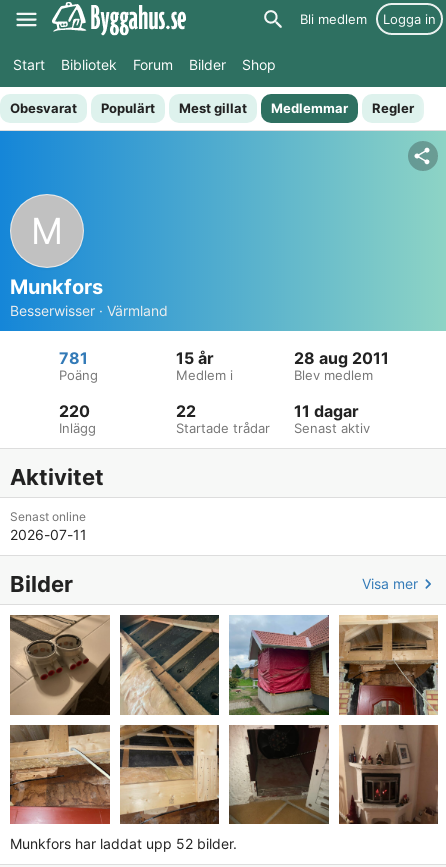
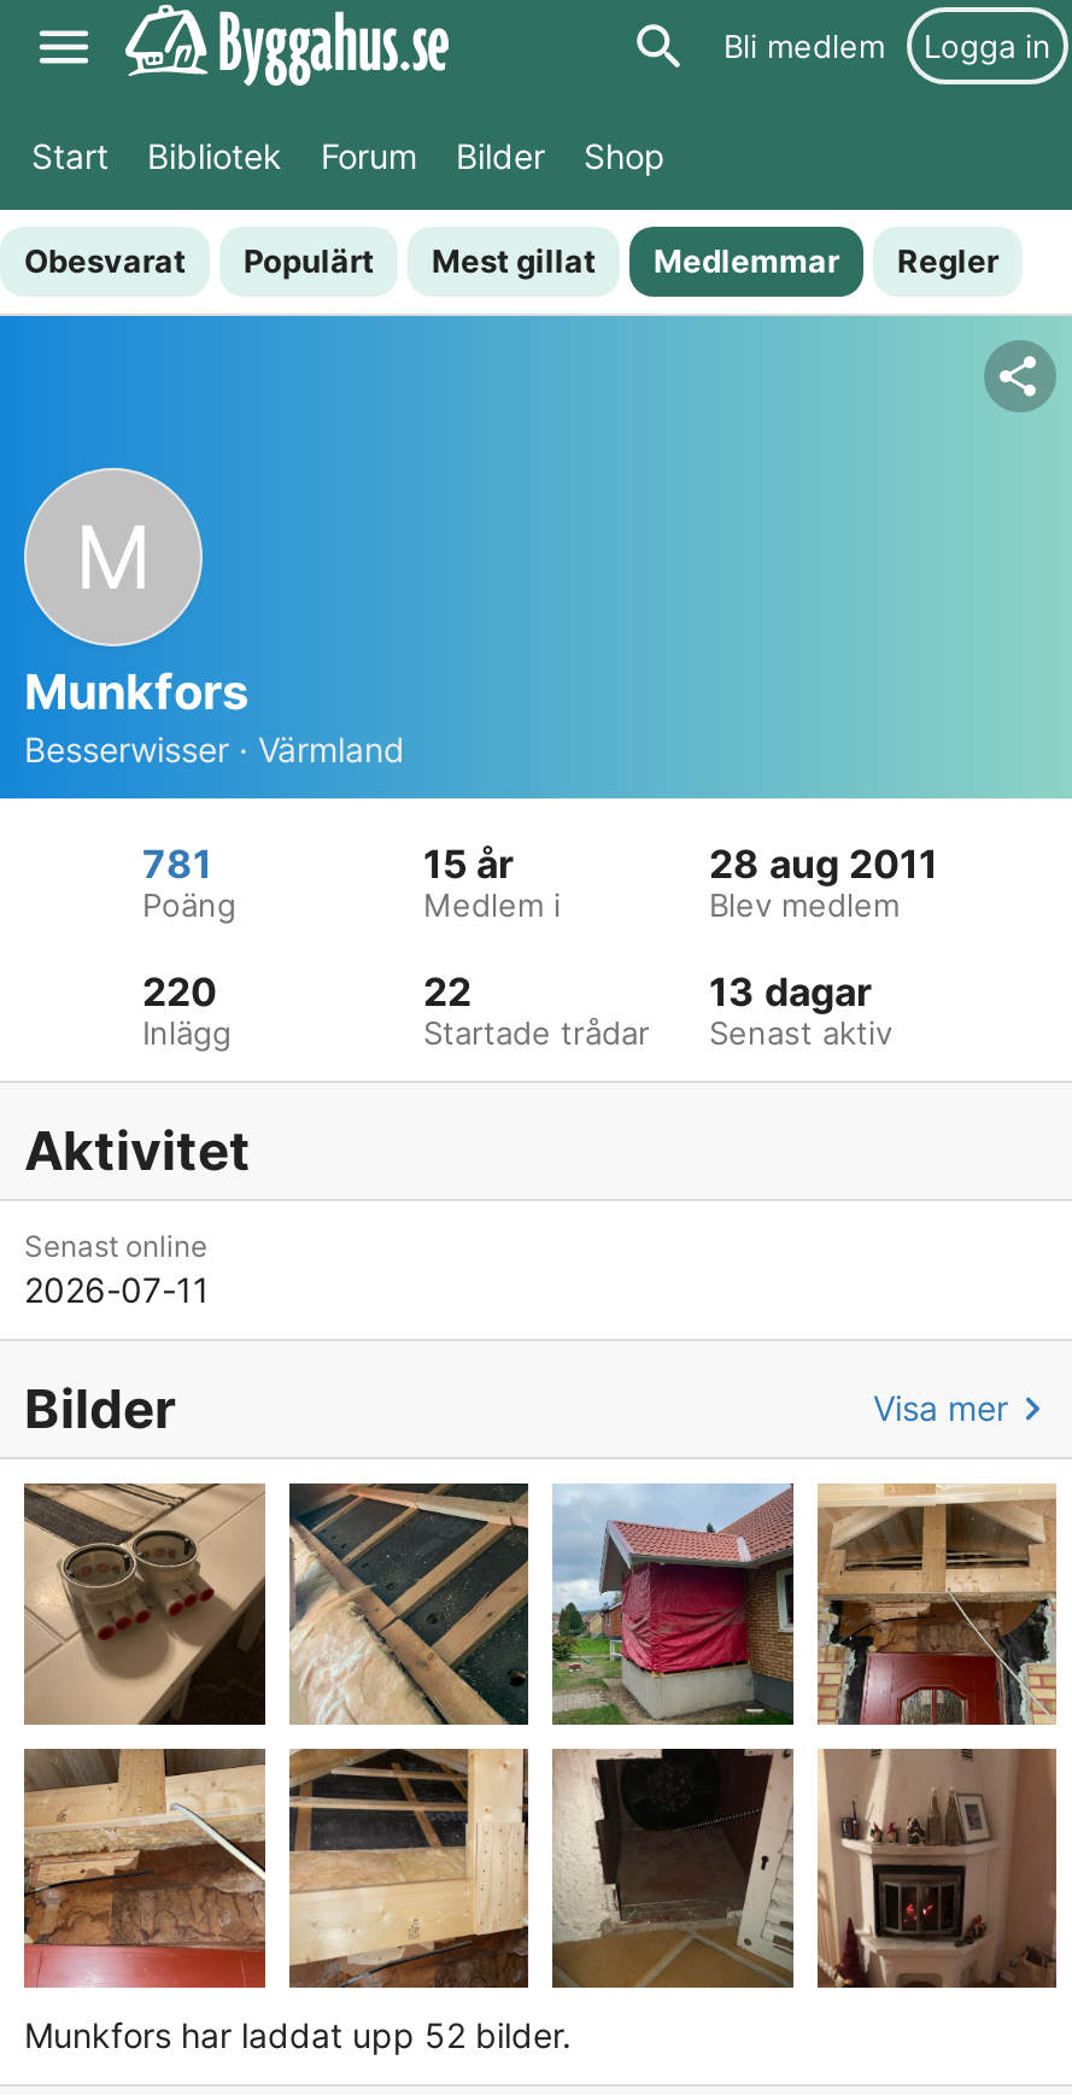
- 11 dagar
+ 13 dagar
